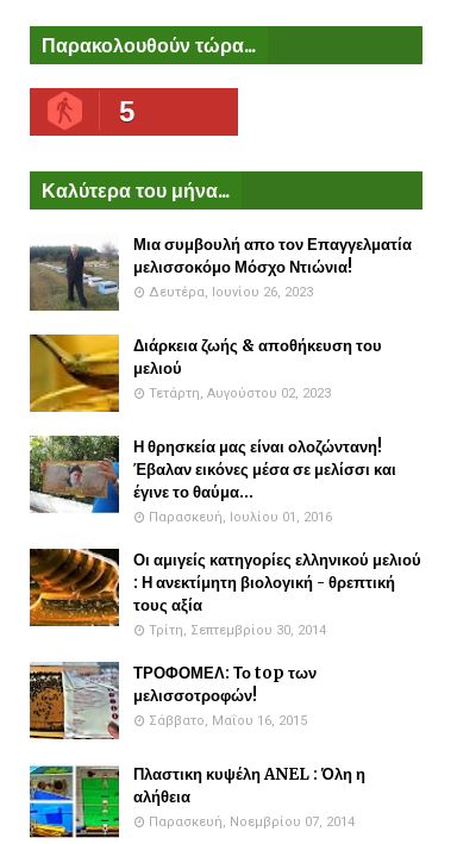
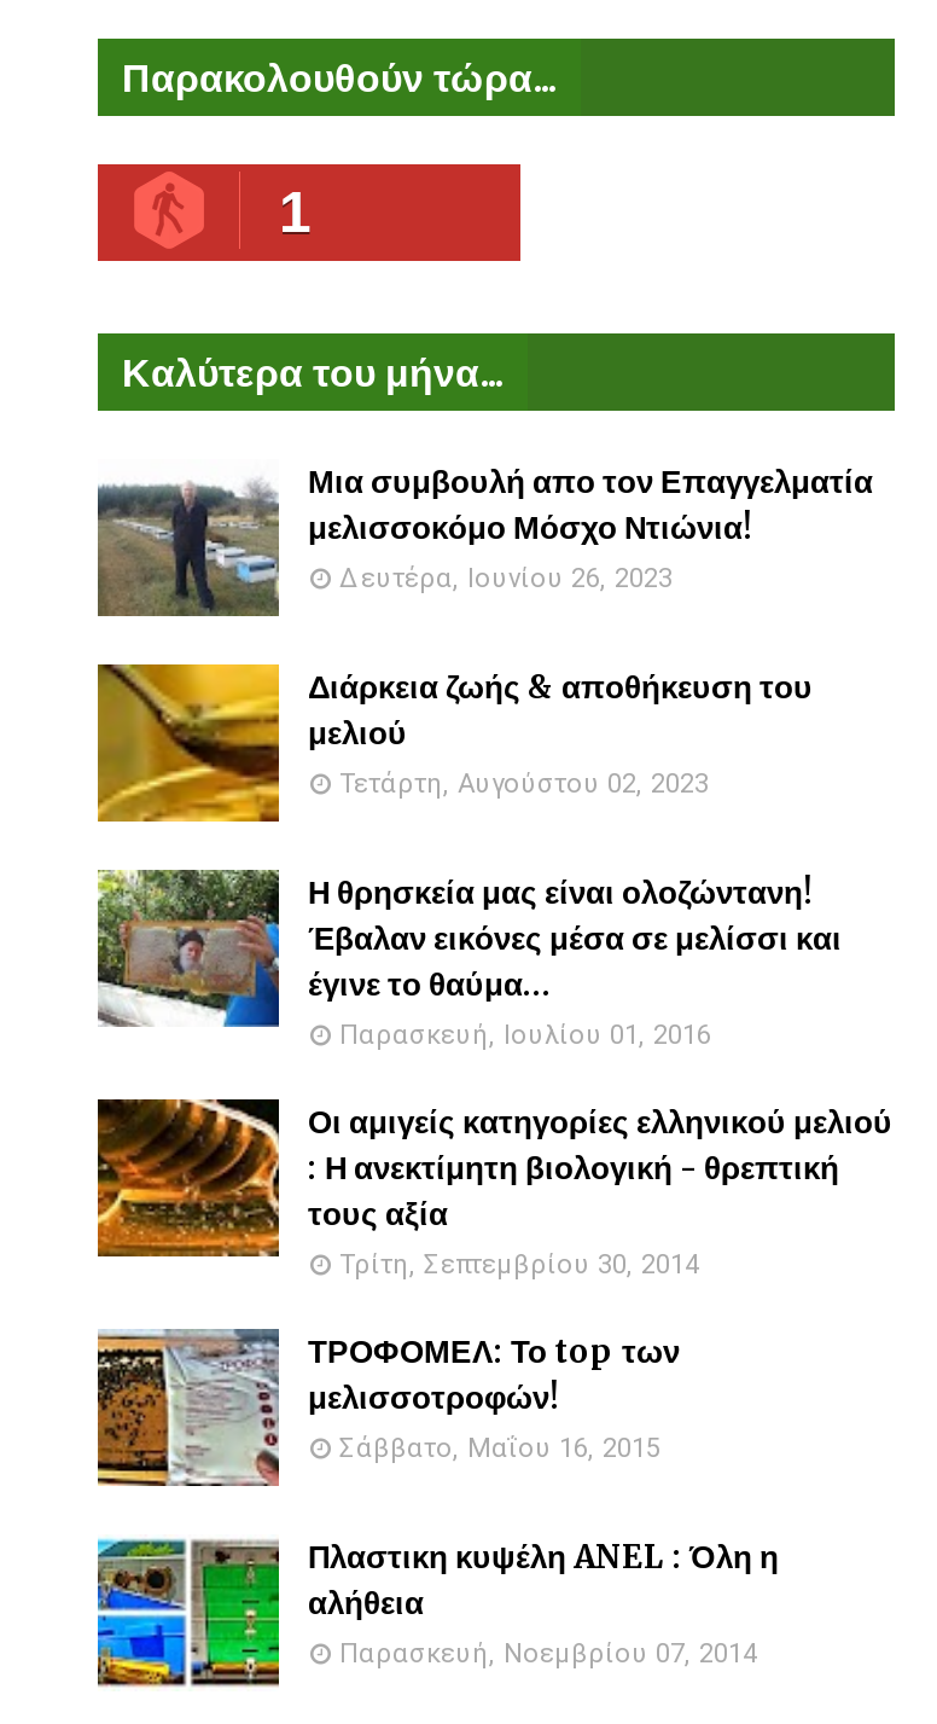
- 5
+ 1
